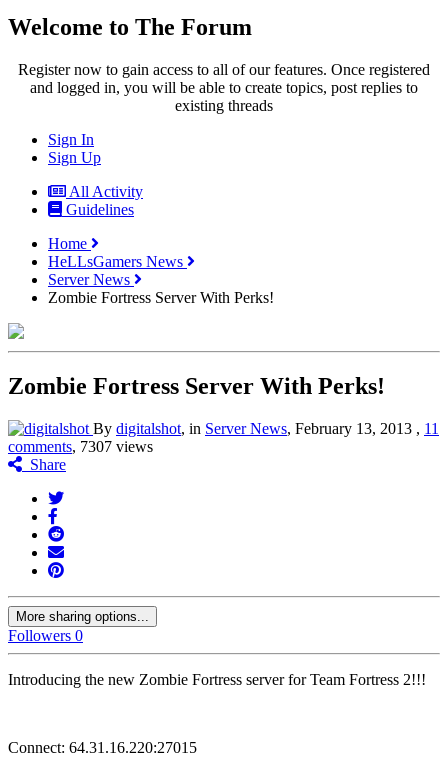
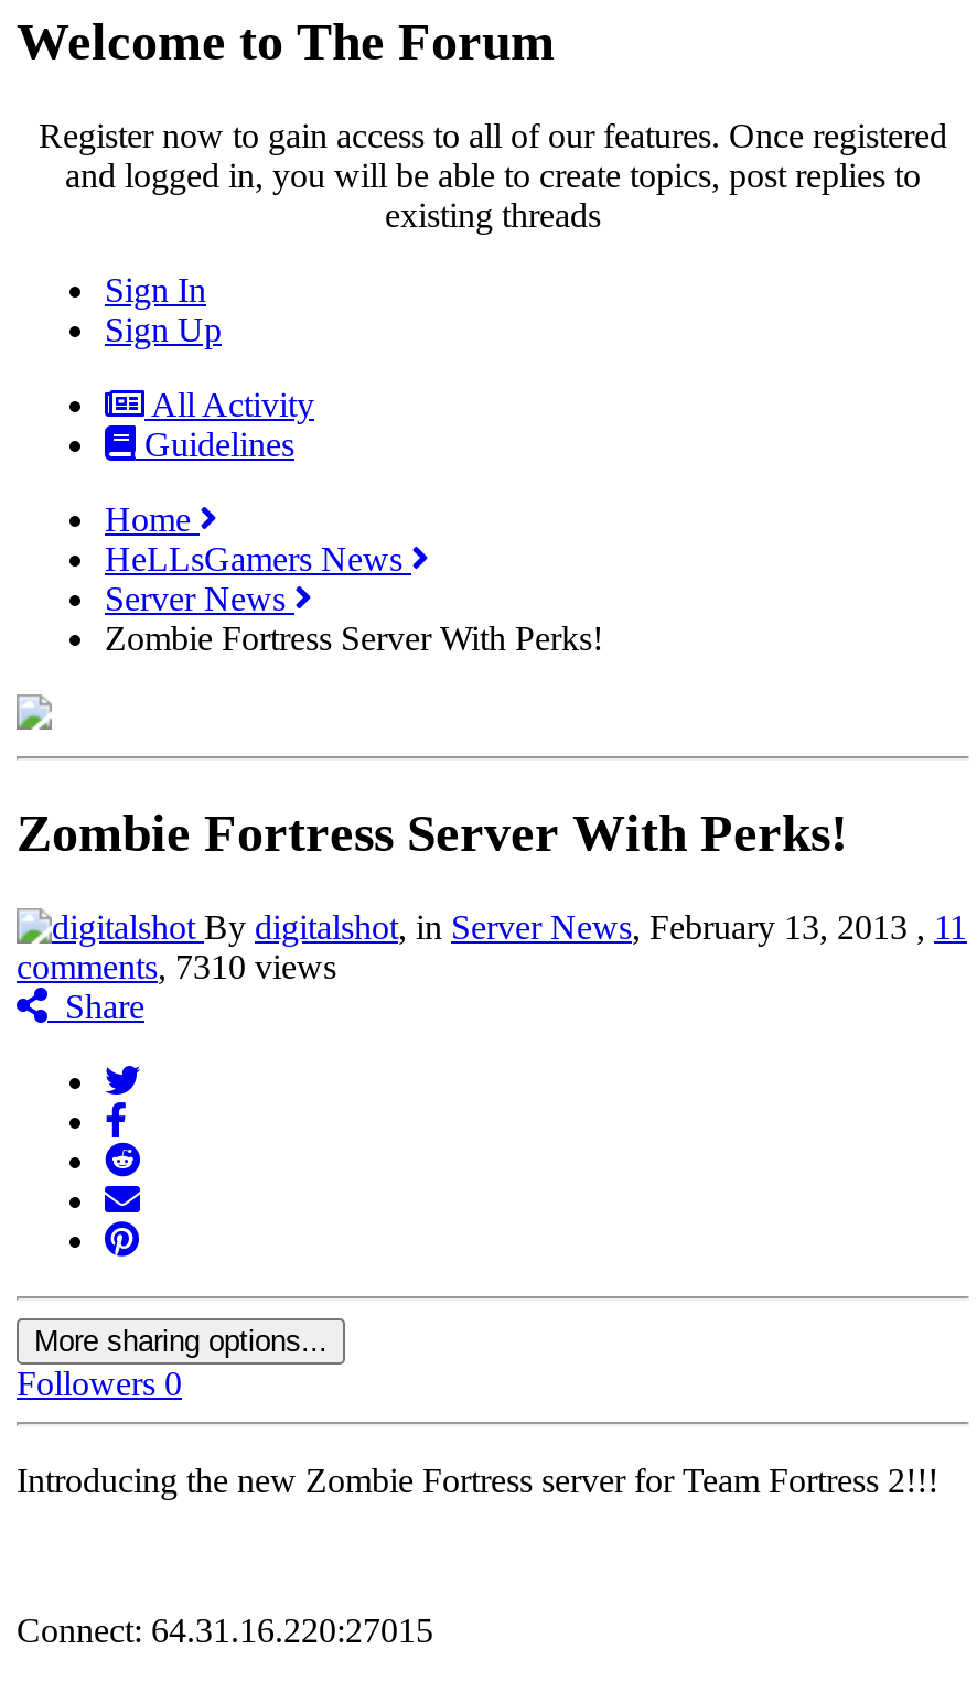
- comments, 7307 views
+ comments, 7310 views
